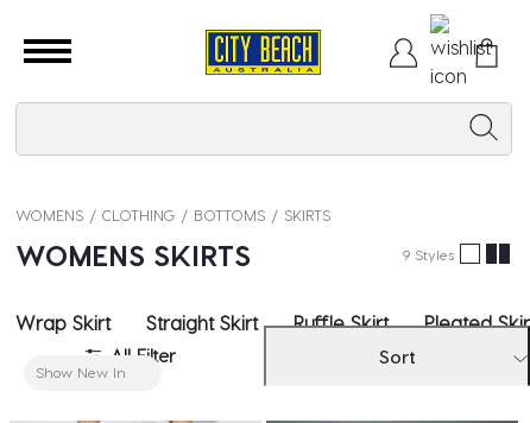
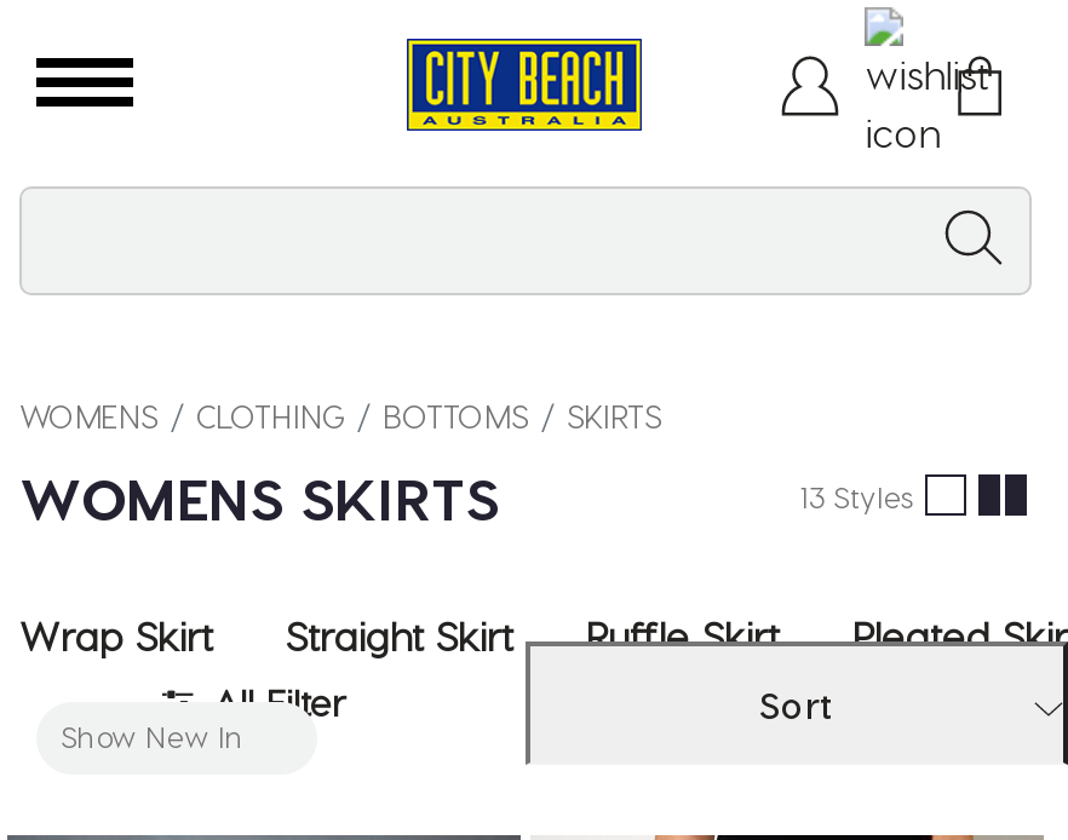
- 9 Styles
+ 13 Styles
